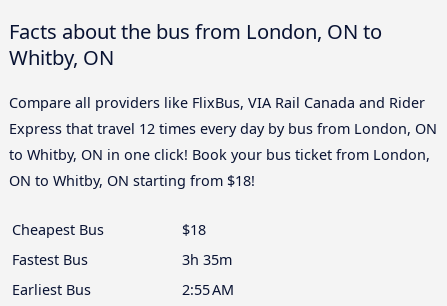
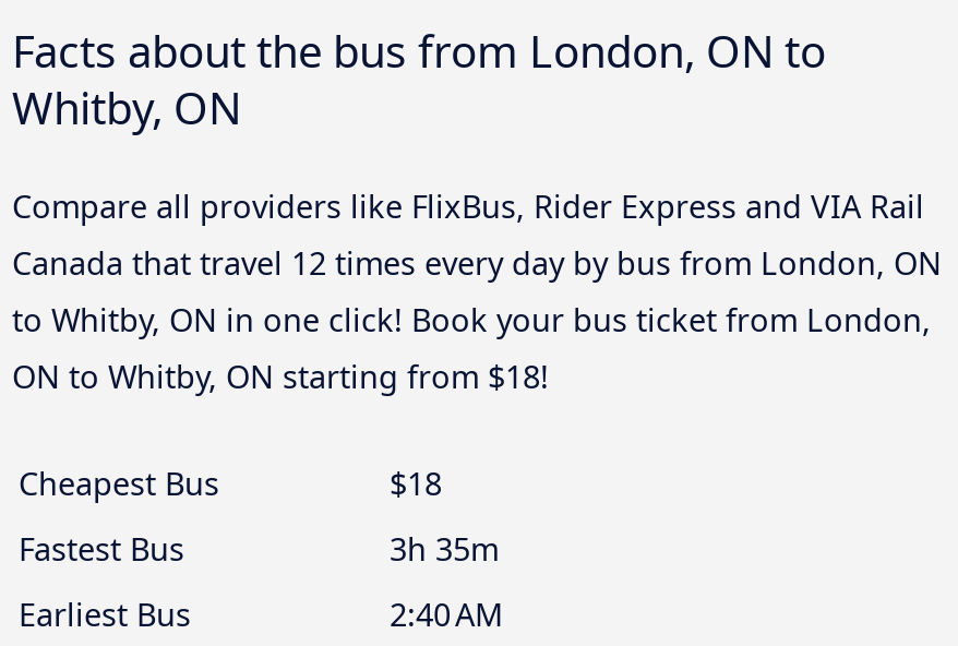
- Compare all providers like FlixBus, VIA Rail Canada and Rider
+ Compare all providers like FlixBus, Rider Express and VIA Rail

- Express that travel 12 times every day by bus from London, ON
+ Canada that travel 12 times every day by bus from London, ON

- 2:55 AM
+ 2:40 AM
